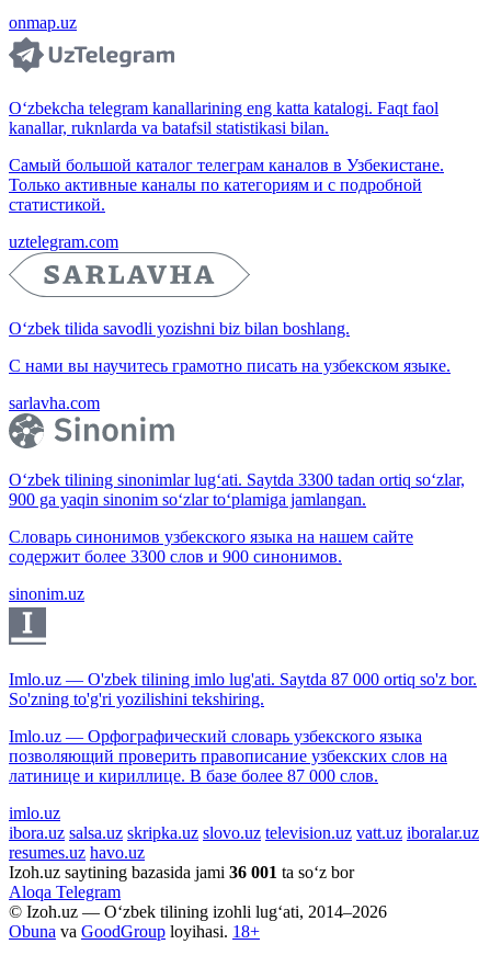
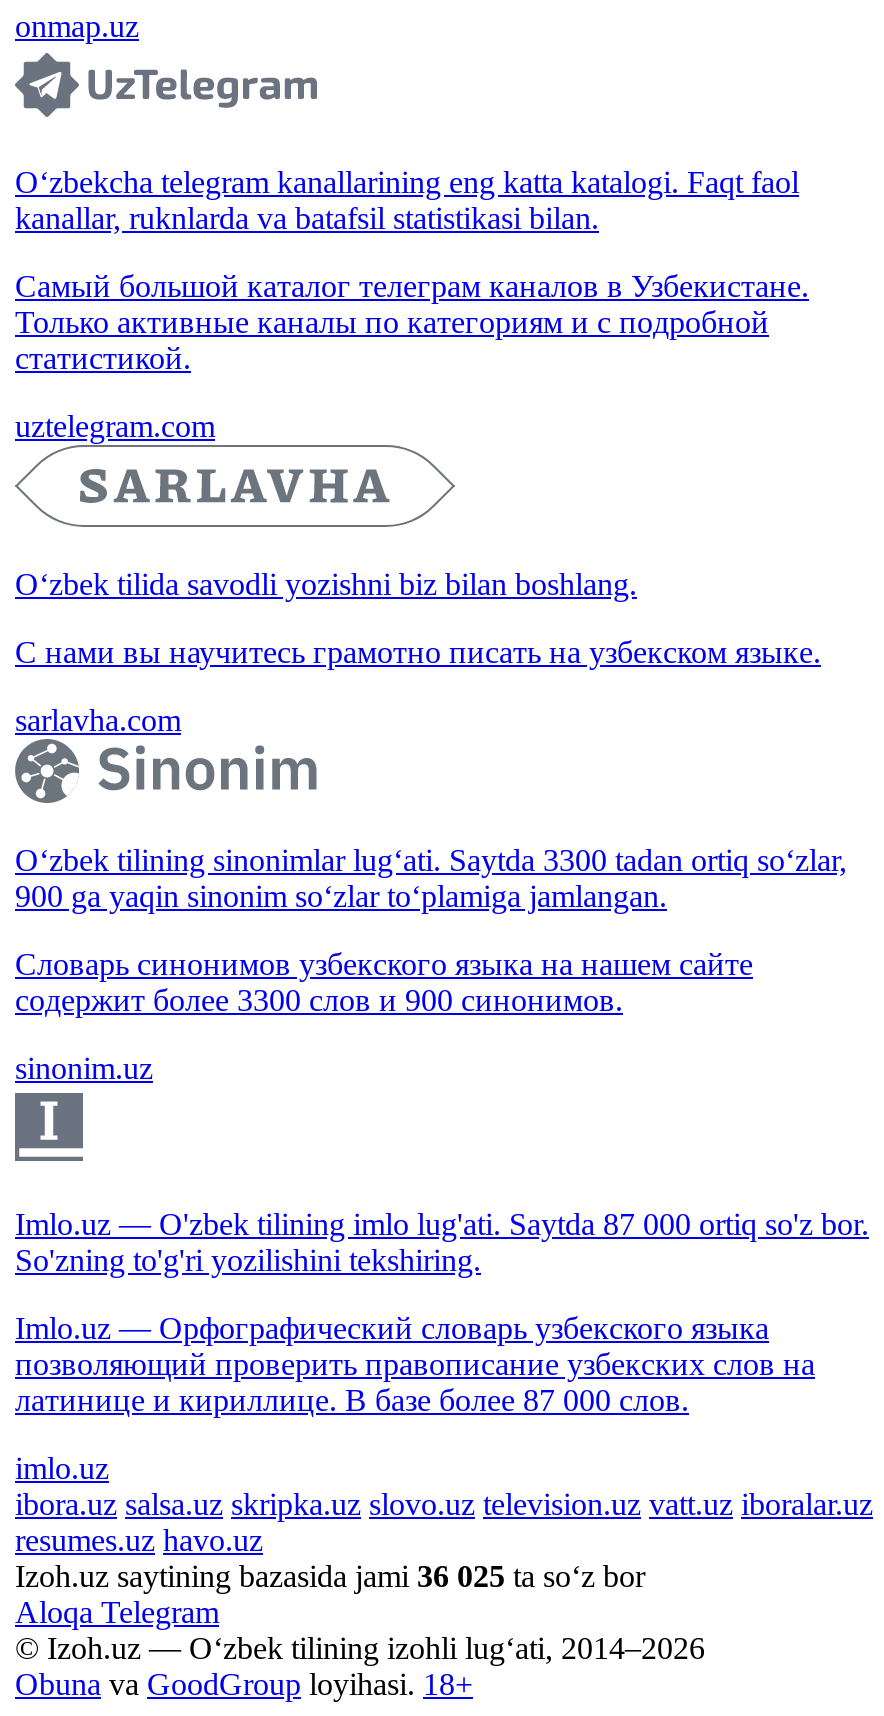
- Izoh.uz saytining bazasida jami 36 001 ta so‘z bor
+ Izoh.uz saytining bazasida jami 36 025 ta so‘z bor
